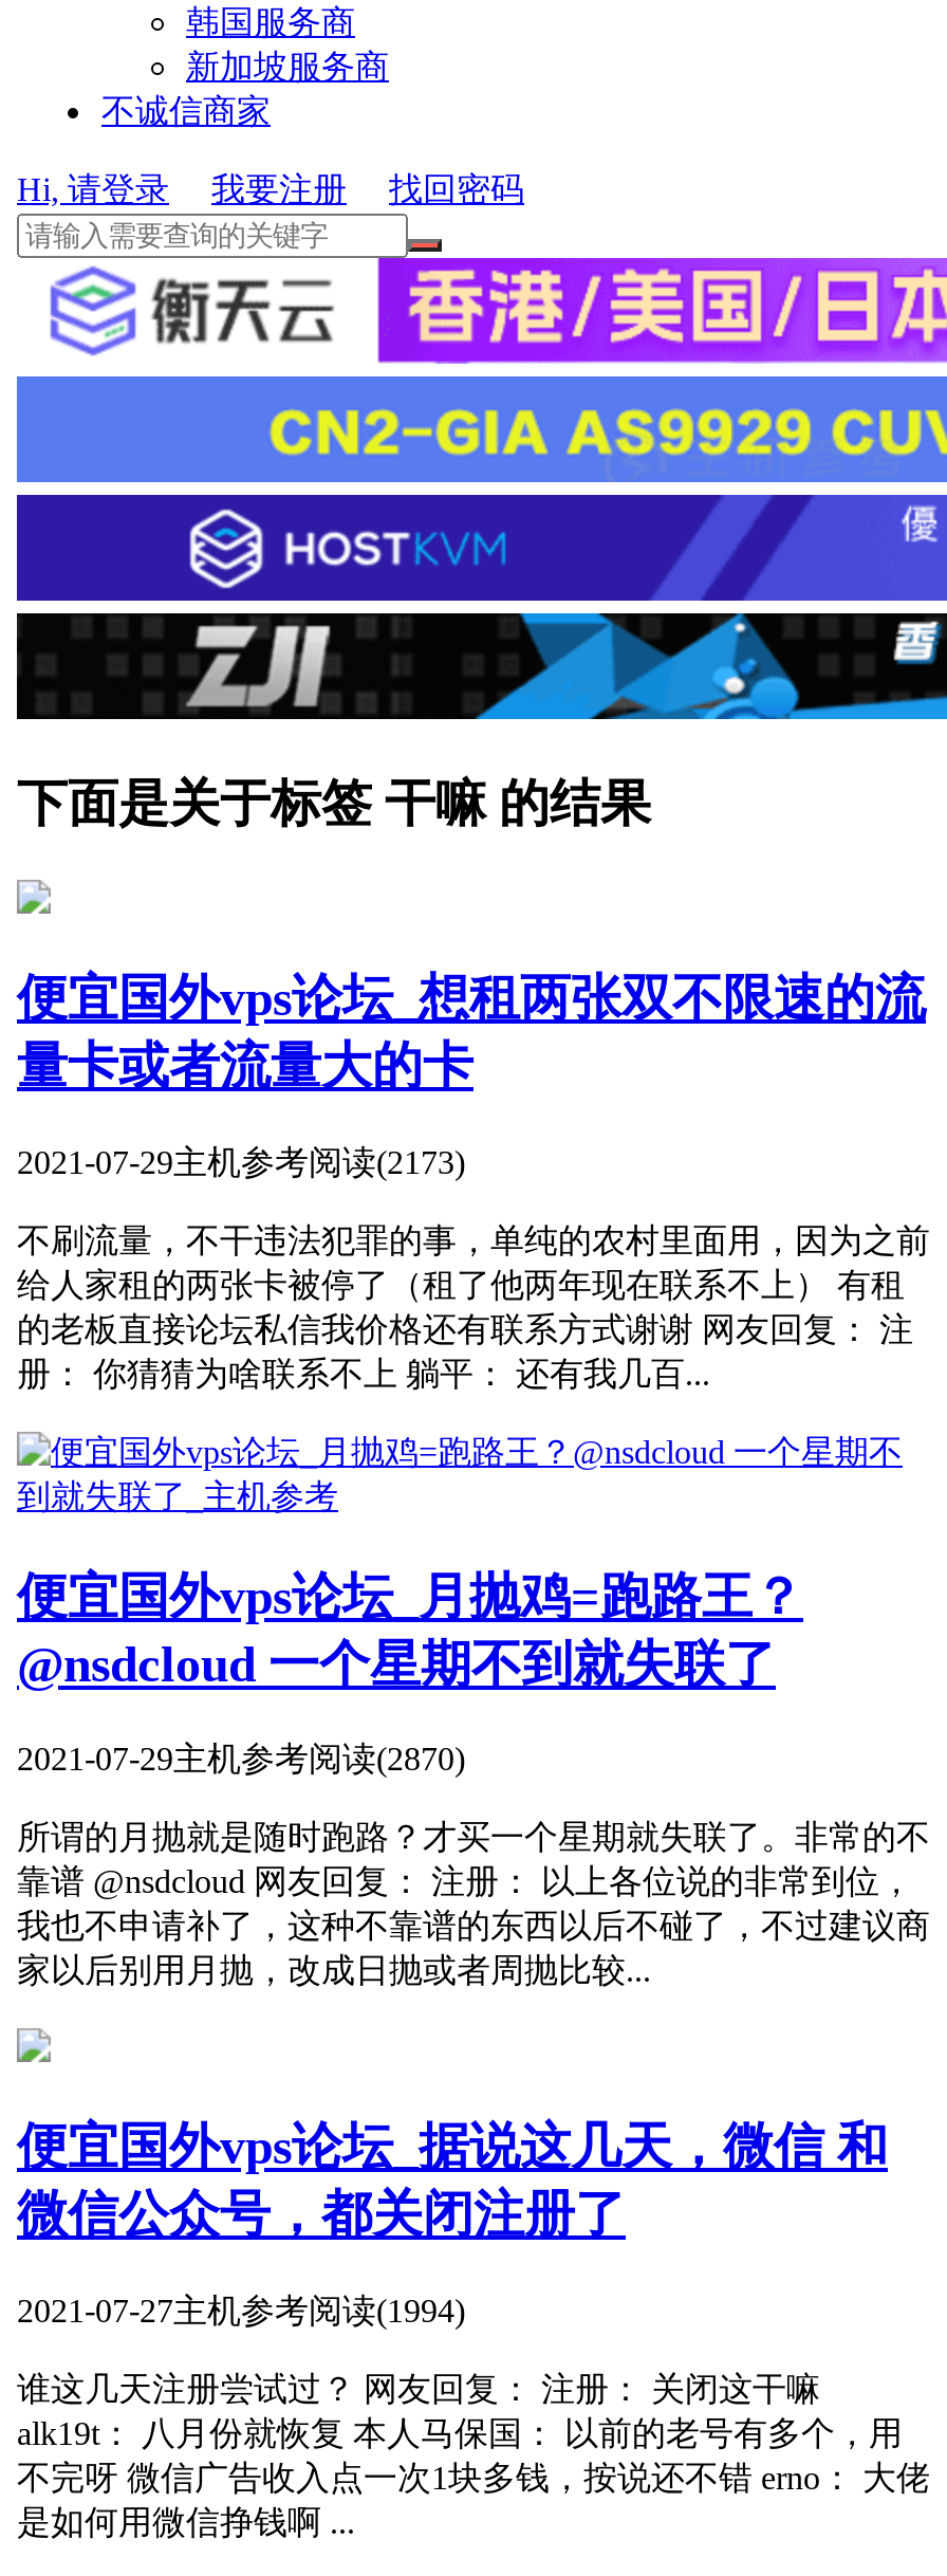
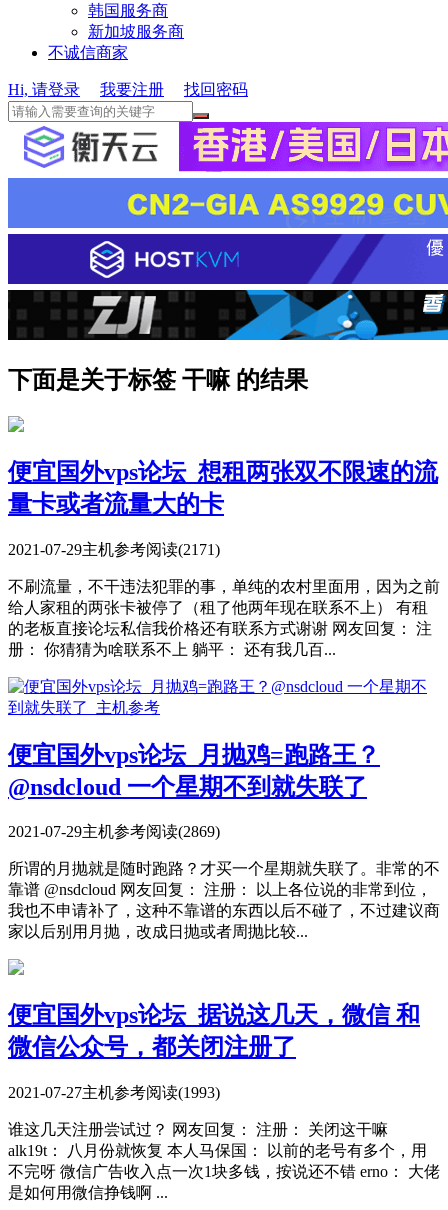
- 2021-07-29主机参考阅读(2173)
+ 2021-07-29主机参考阅读(2171)

- 2021-07-29主机参考阅读(2870)
+ 2021-07-29主机参考阅读(2869)

- 2021-07-27主机参考阅读(1994)
+ 2021-07-27主机参考阅读(1993)
